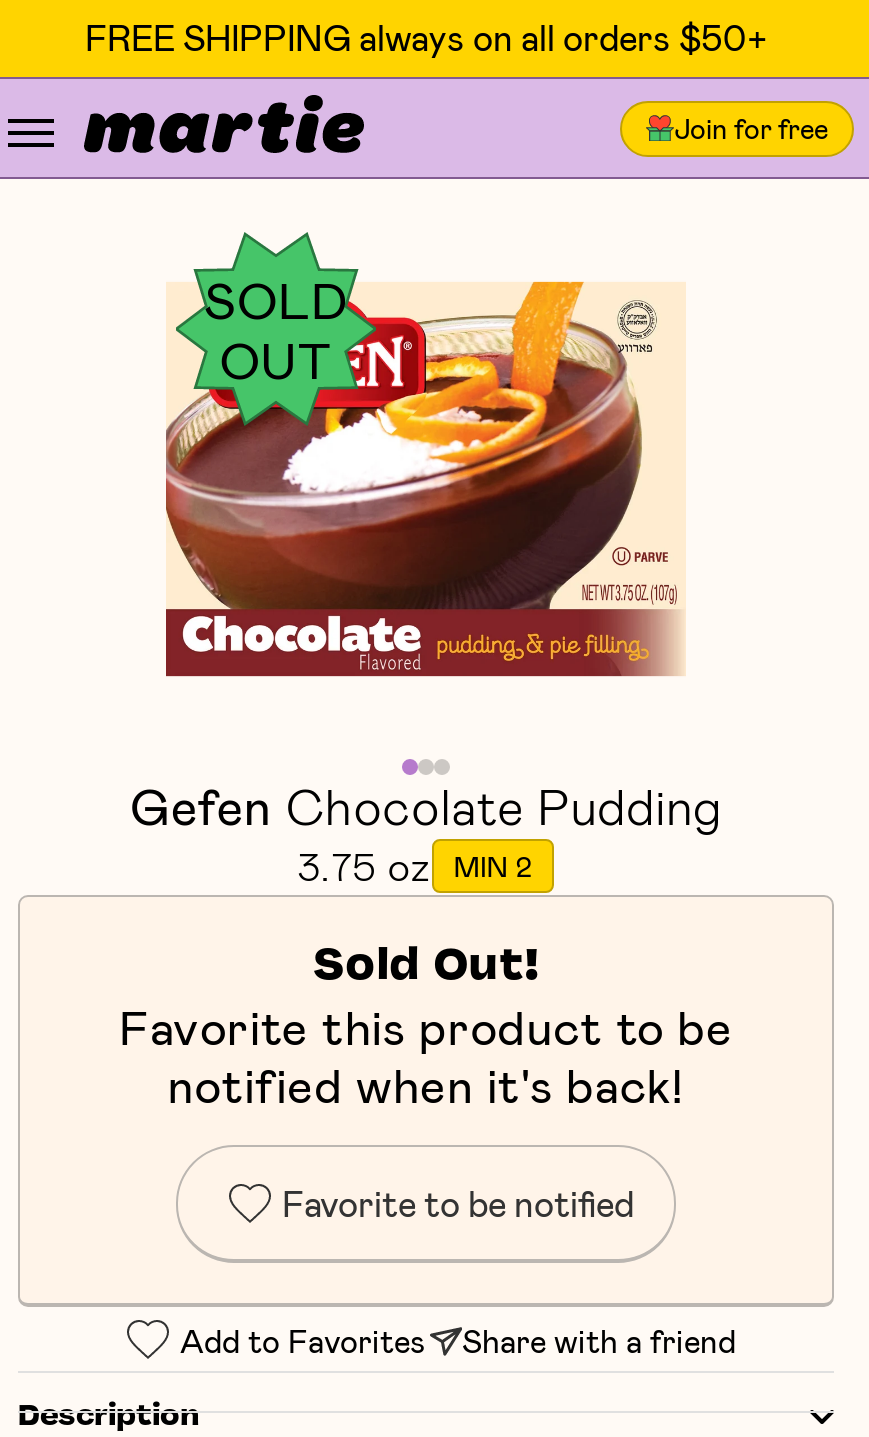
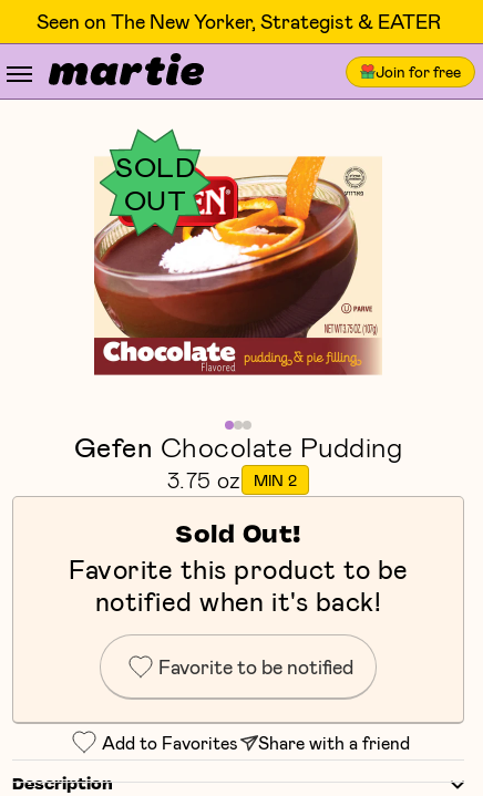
- FREE SHIPPING always on all orders $50+
+ Seen on The New Yorker, Strategist & EATER
